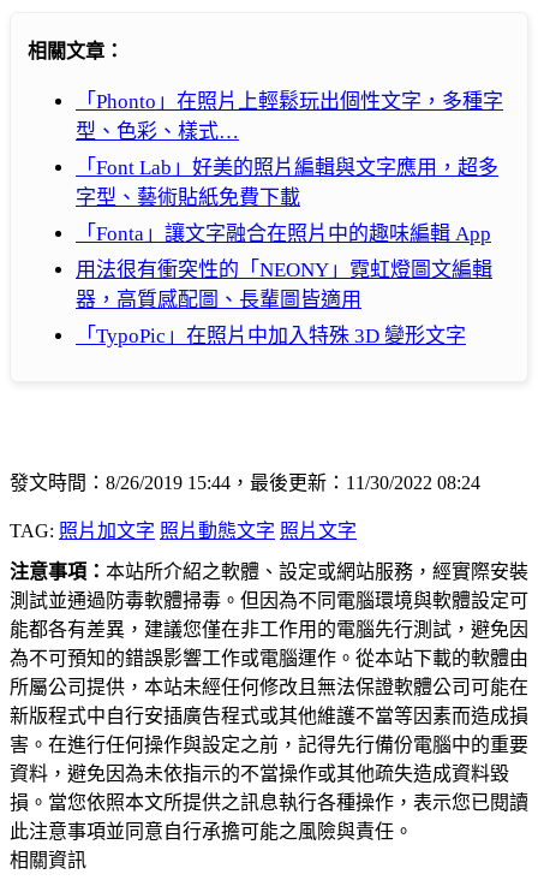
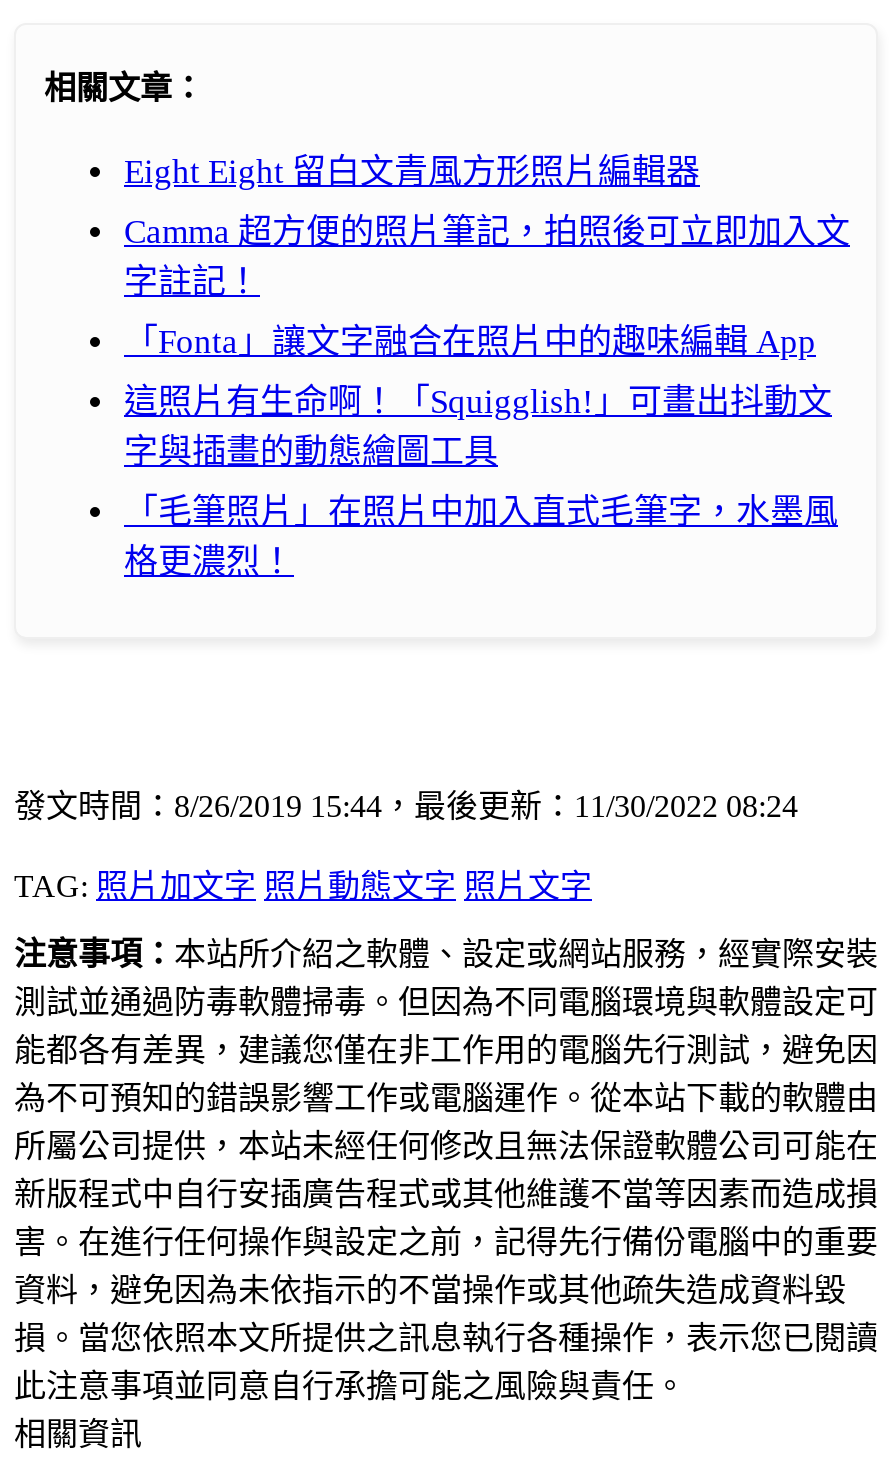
- 「Phonto」在照片上輕鬆玩出個性文字，多種字
- 型、色彩、樣式…
+ Eight Eight 留白文青風方形照片編輯器

- 「Font Lab」好美的照片編輯與文字應用，超多
- 字型、藝術貼紙免費下載
+ Camma 超方便的照片筆記，拍照後可立即加入文
+ 字註記！

moved up: 「Fonta」讓文字融合在照片中的趣味編輯 App

- 用法很有衝突性的「NEONY」霓虹燈圖文編輯
- 器，高質感配圖、長輩圖皆適用
+ 這照片有生命啊！「Squigglish!」可畫出抖動文
+ 字與插畫的動態繪圖工具

- 「TypoPic」在照片中加入特殊 3D 變形文字
+ 「毛筆照片」在照片中加入直式毛筆字，水墨風
+ 格更濃烈！
